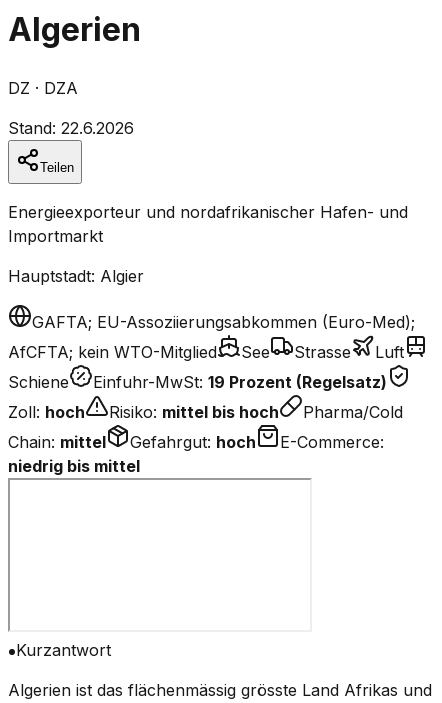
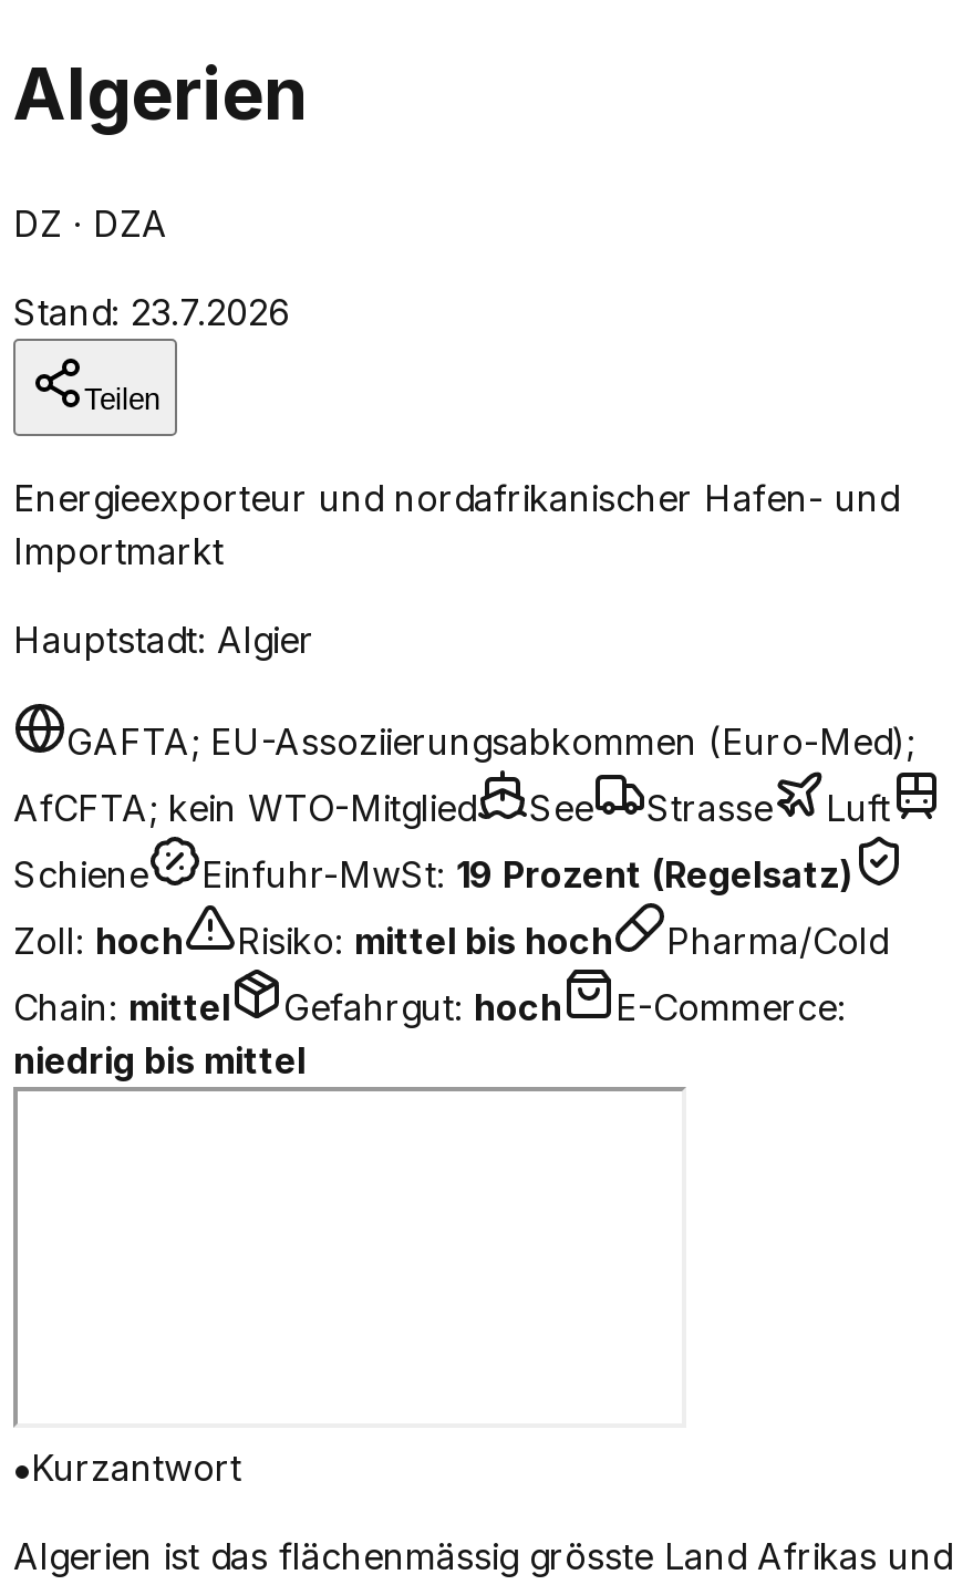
- Stand: 22.6.2026
+ Stand: 23.7.2026
